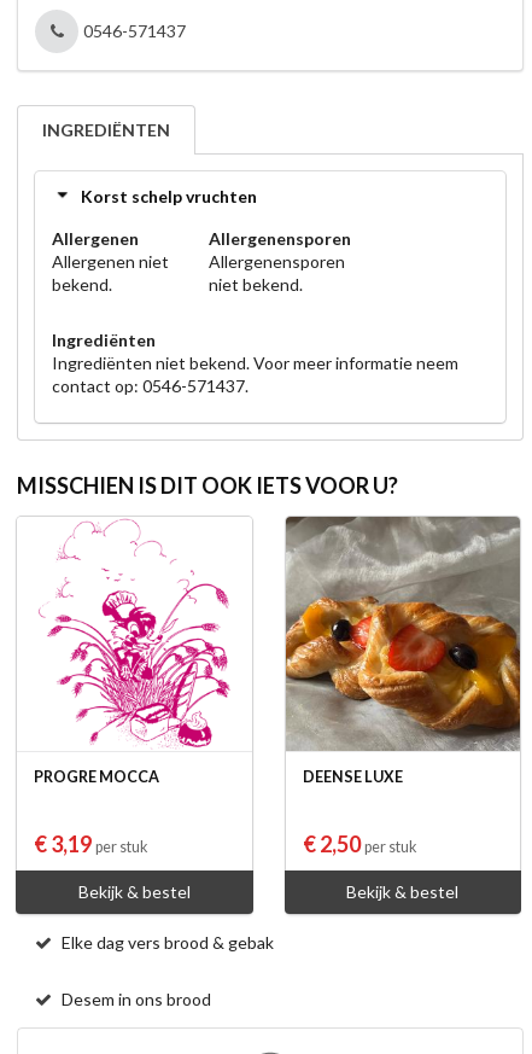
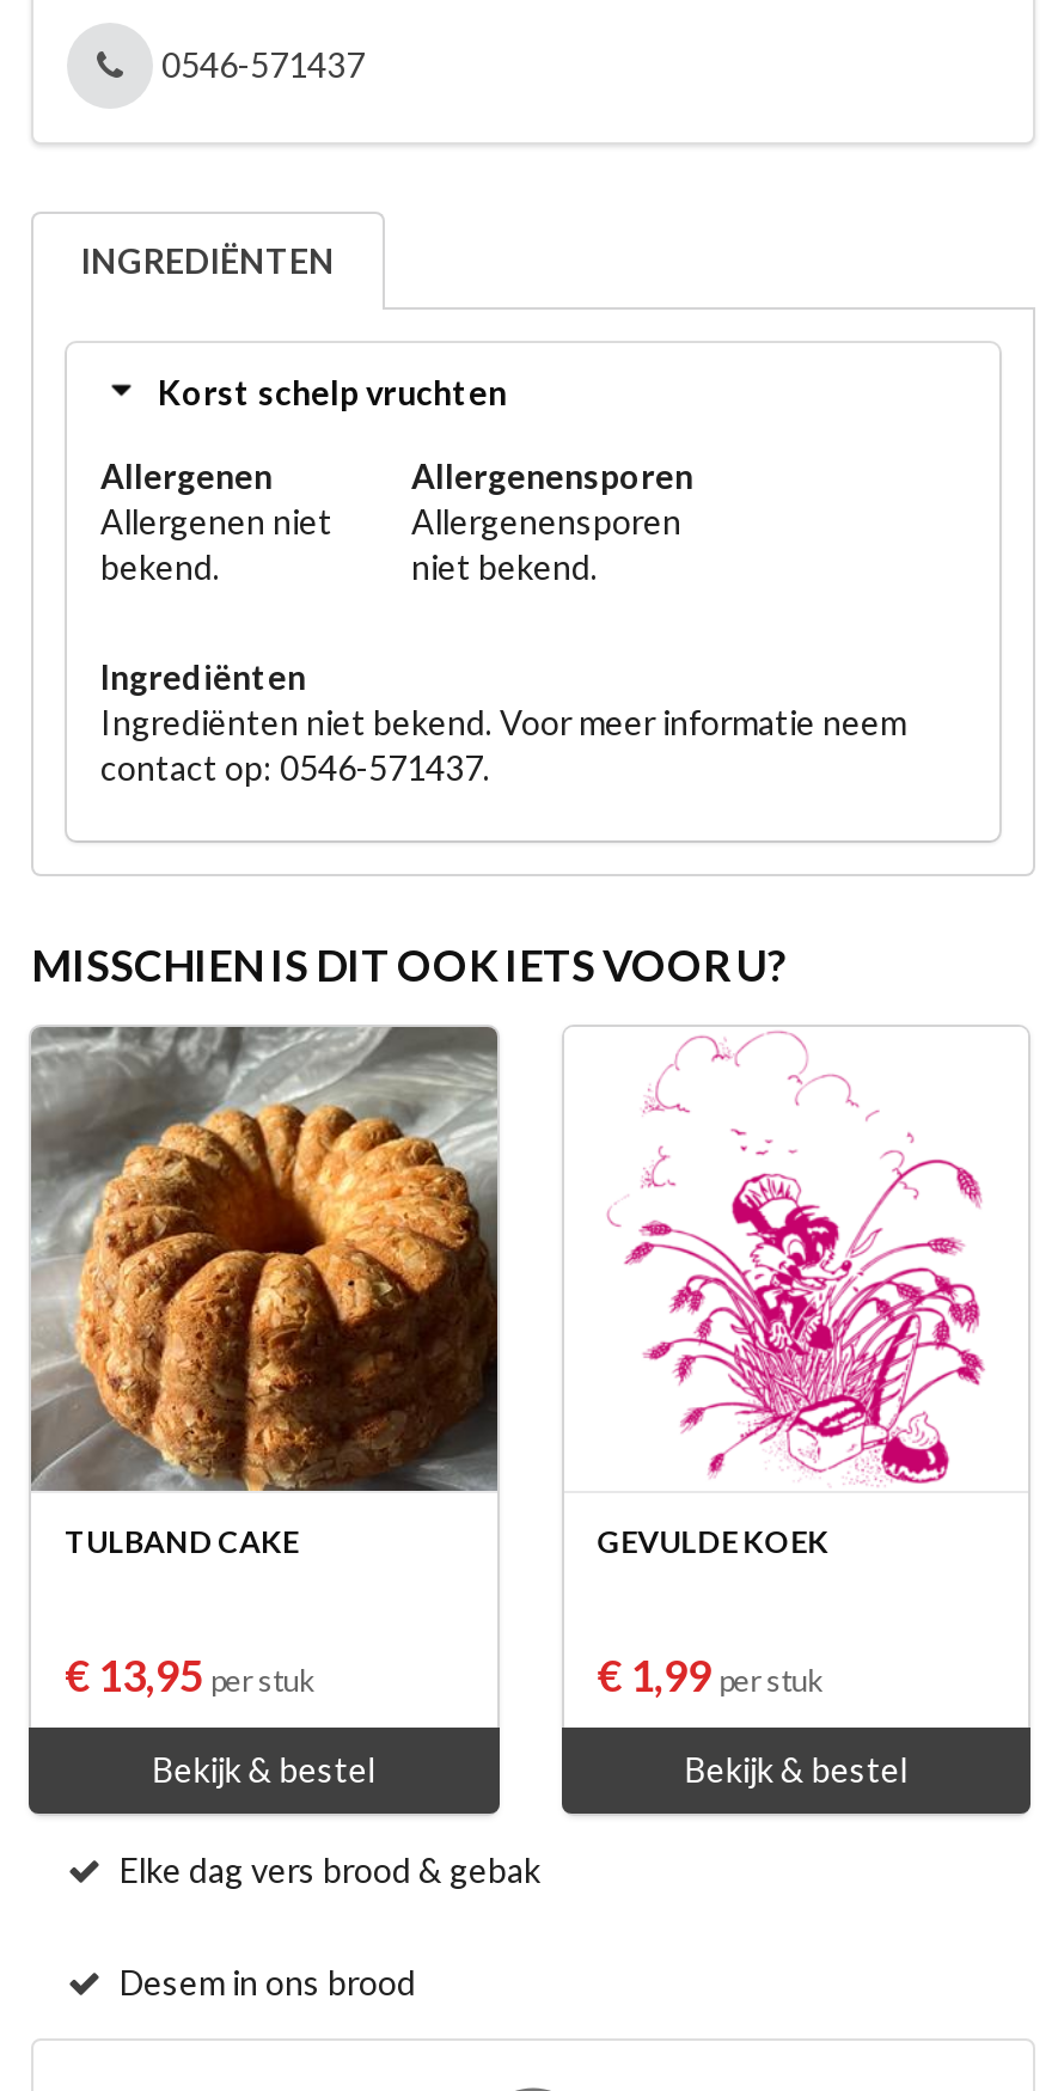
- [image]
- PROGRE MOCCA
+ [image]
+ TULBAND CAKE

- [image]
- DEENSE LUXE
+ [image]
+ GEVULDE KOEK

- € 3,19 per stuk
+ € 13,95 per stuk

- € 2,50 per stuk
+ € 1,99 per stuk
